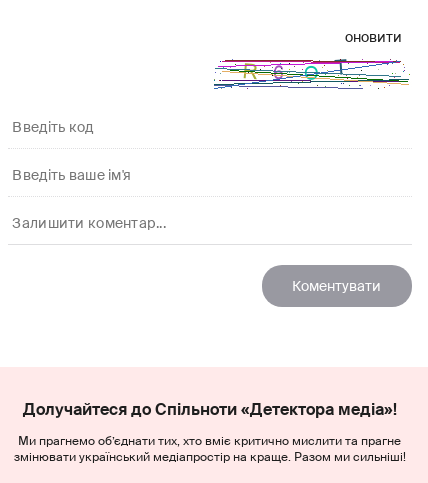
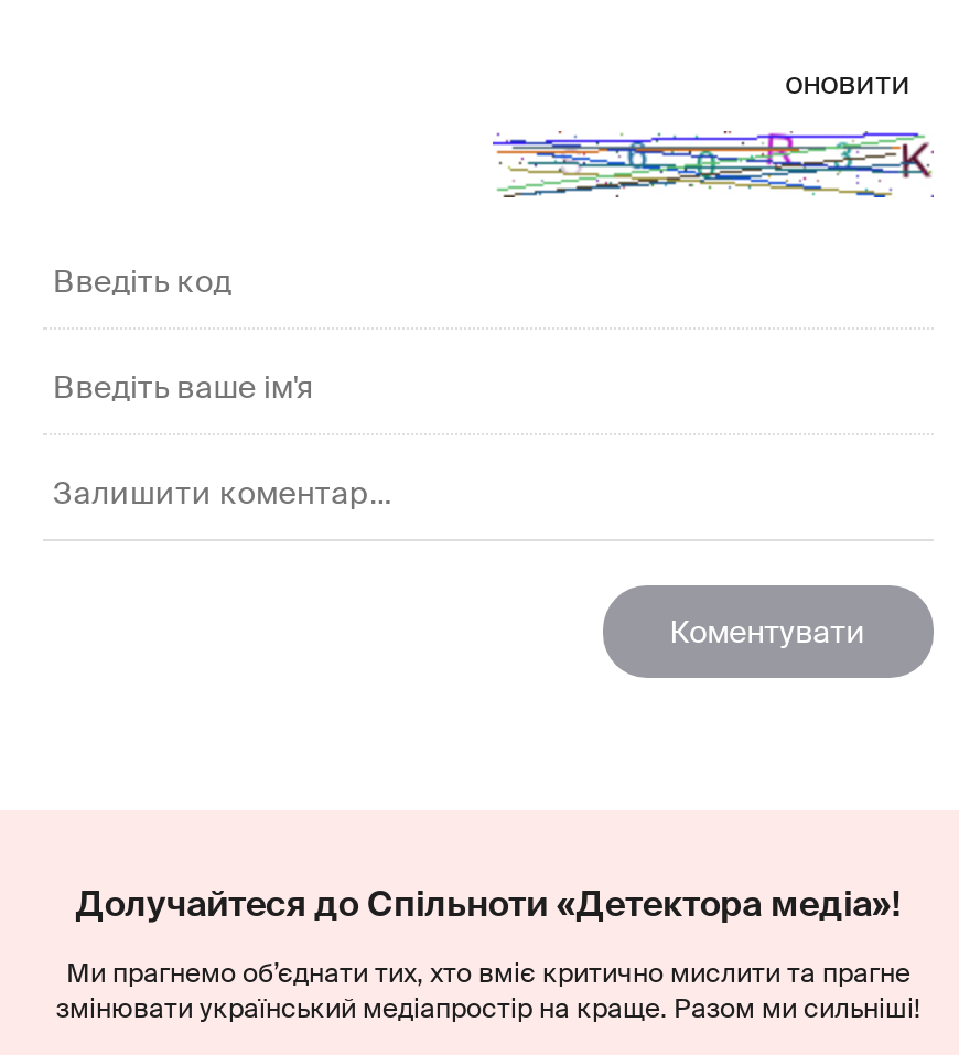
- [image]
+ [image]
